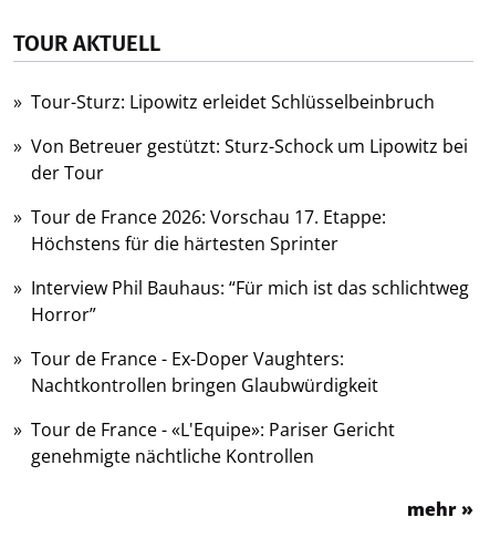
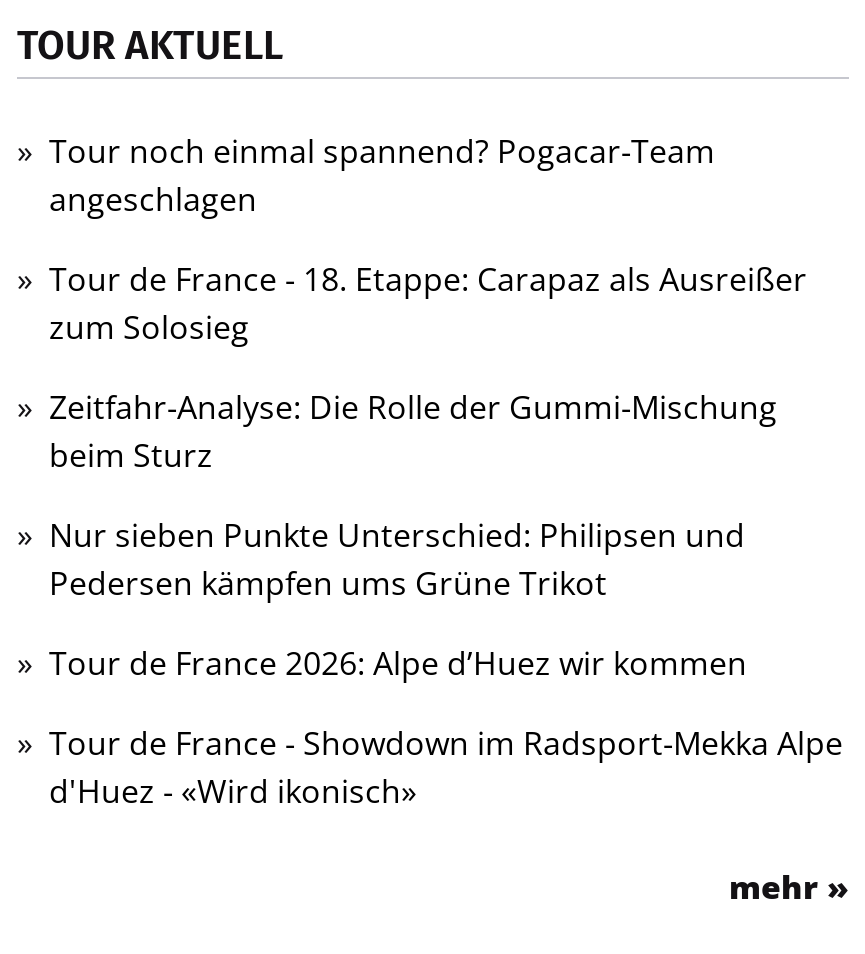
- » Tour-Sturz: Lipowitz erleidet Schlüsselbeinbruch
+ » Tour noch einmal spannend? Pogacar-Team
+ angeschlagen

- » Von Betreuer gestützt: Sturz-Schock um Lipowitz bei
- der Tour
+ » Tour de France - 18. Etappe: Carapaz als Ausreißer
+ zum Solosieg

- » Tour de France 2026: Vorschau 17. Etappe:
- Höchstens für die härtesten Sprinter
+ » Zeitfahr-Analyse: Die Rolle der Gummi-Mischung
+ beim Sturz

- » Interview Phil Bauhaus: “Für mich ist das schlichtweg
- Horror”
+ » Nur sieben Punkte Unterschied: Philipsen und
+ Pedersen kämpfen ums Grüne Trikot

- » Tour de France - Ex-Doper Vaughters:
- Nachtkontrollen bringen Glaubwürdigkeit
+ » Tour de France 2026: Alpe d’Huez wir kommen

- » Tour de France - «L'Equipe»: Pariser Gericht
- genehmigte nächtliche Kontrollen
+ » Tour de France - Showdown im Radsport-Mekka Alpe
+ d'Huez - «Wird ikonisch»
